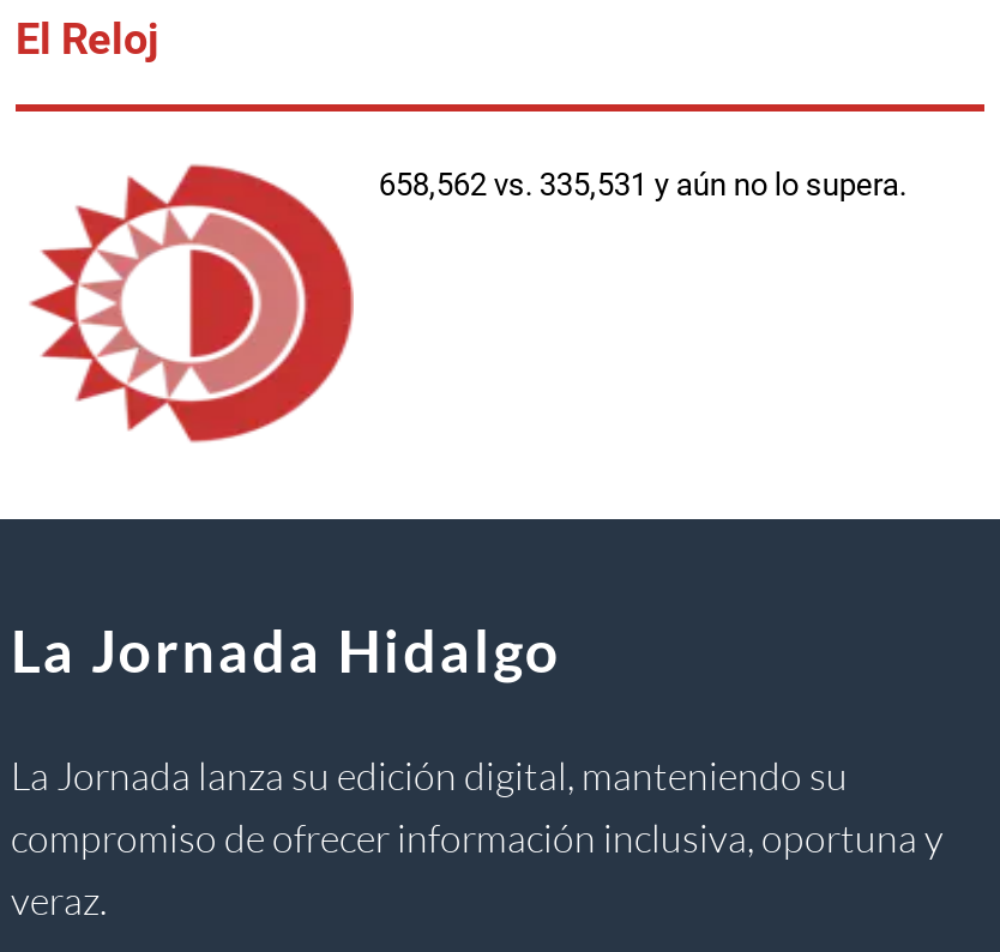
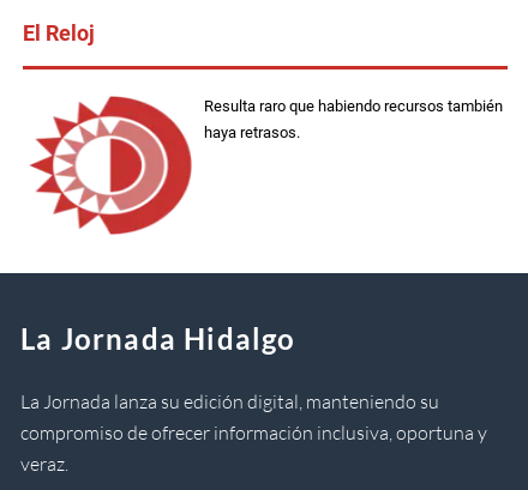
- 658,562 vs. 335,531 y aún no lo supera.
+ Resulta raro que habiendo recursos también
+ haya retrasos.
